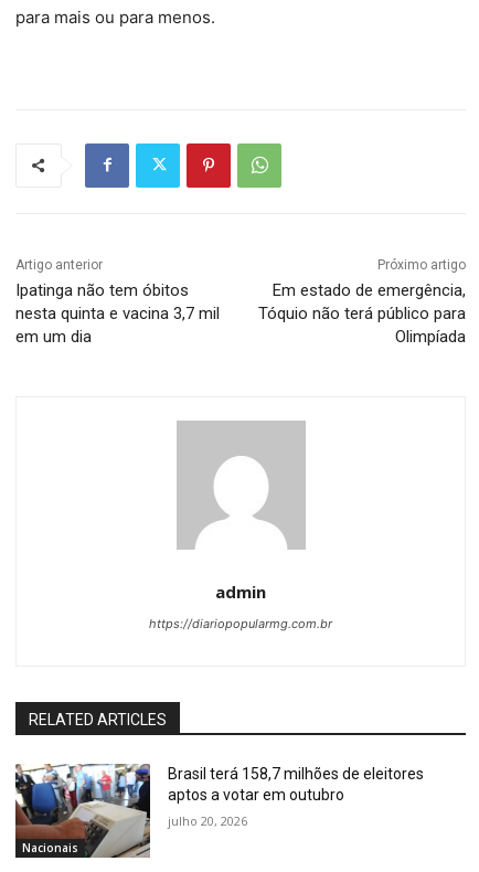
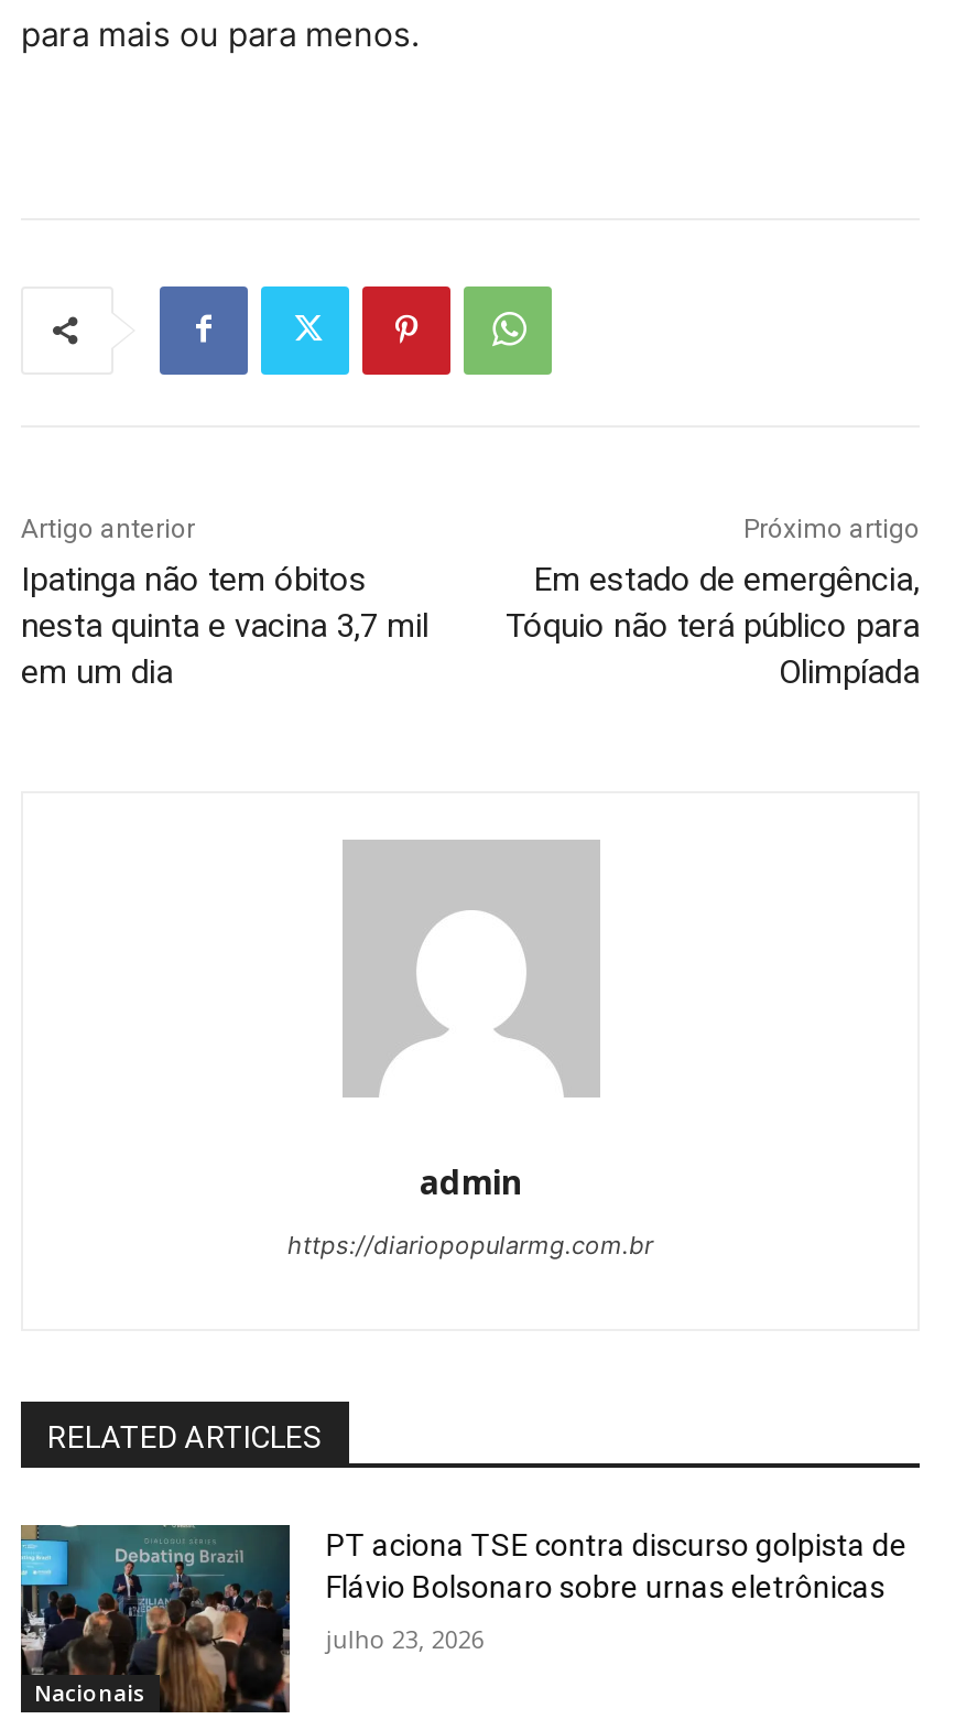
- [image]
- Brasil terá 158,7 milhões de eleitores
- aptos a votar em outubro
+ [image]
+ PT aciona TSE contra discurso golpista de
+ Flávio Bolsonaro sobre urnas eletrônicas

- julho 20, 2026
+ julho 23, 2026
